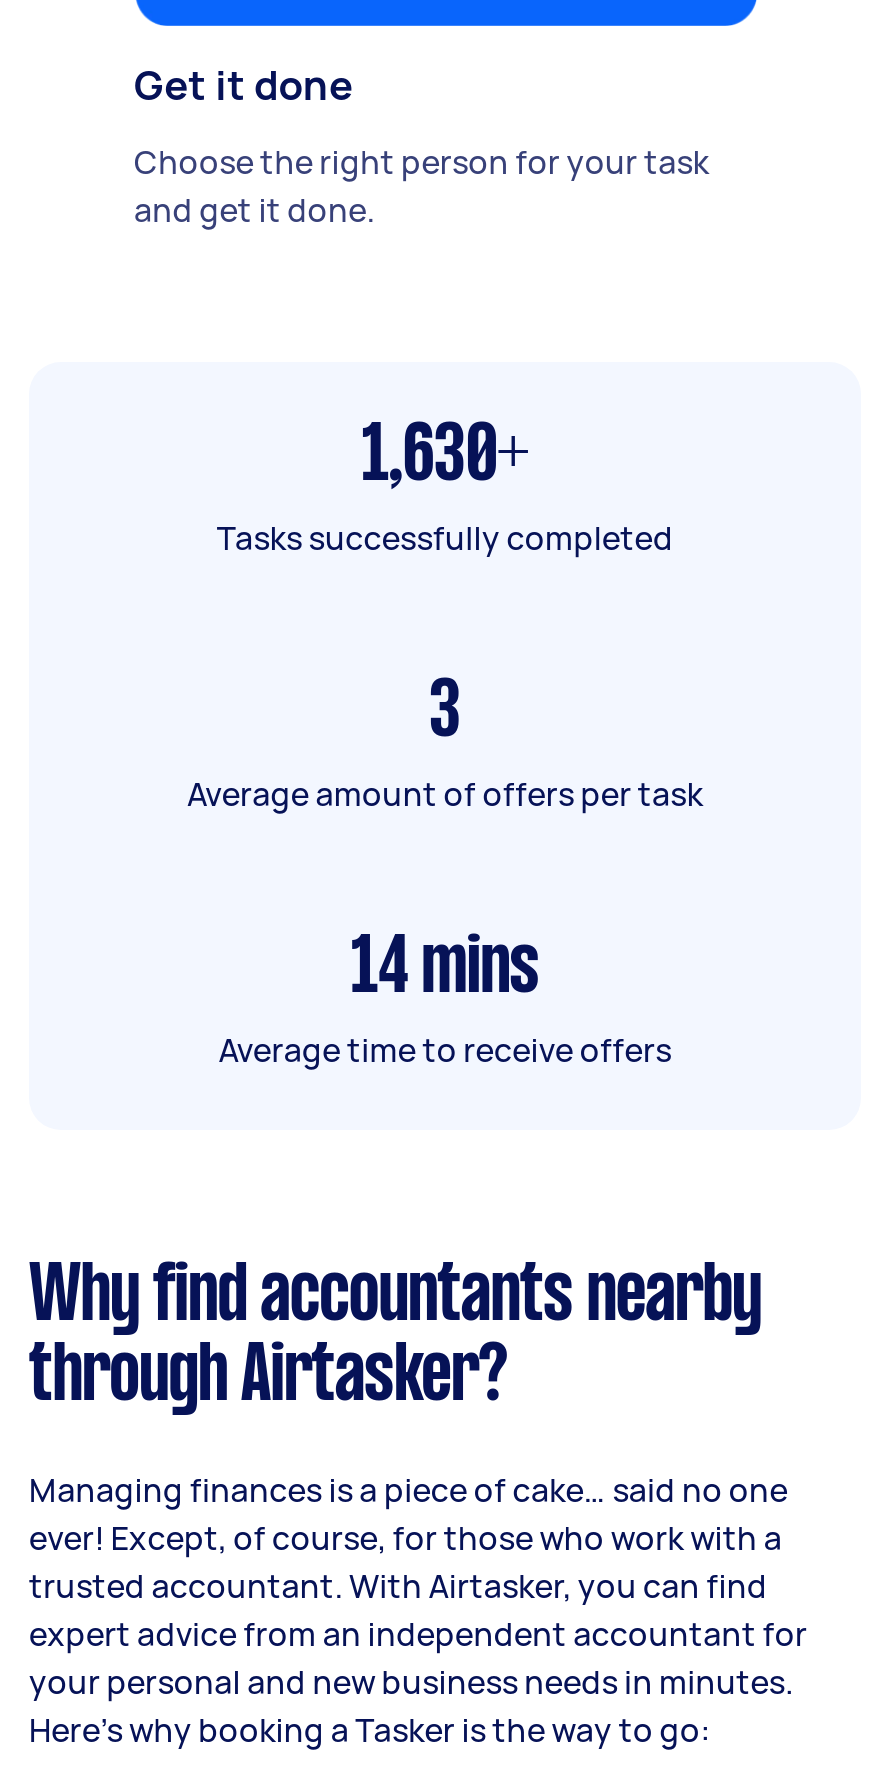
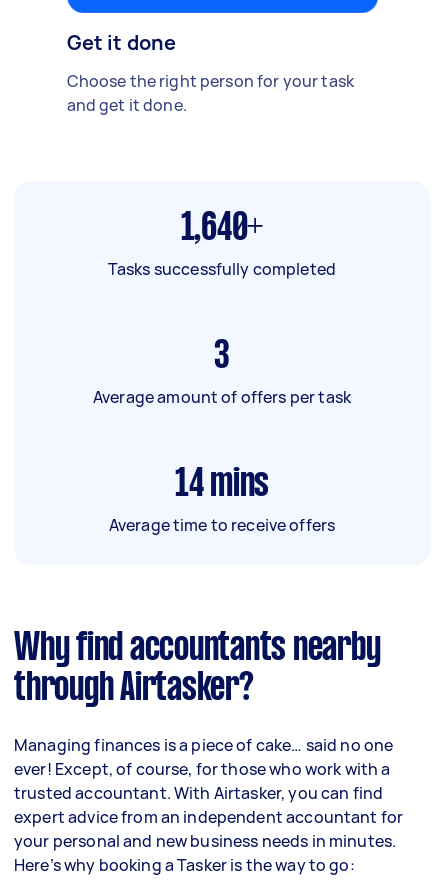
- 1,630+
+ 1,640+
